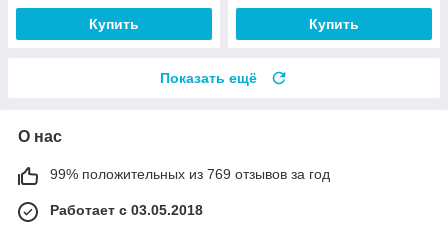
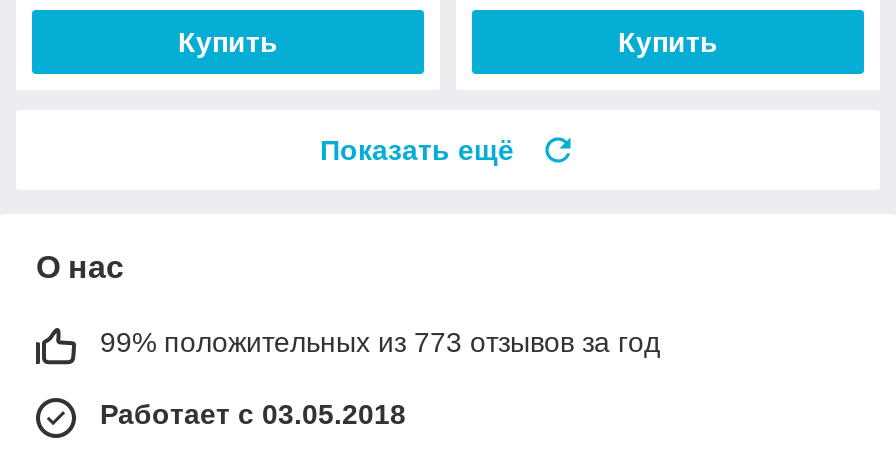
- 99% положительных из 769 отзывов за год
+ 99% положительных из 773 отзывов за год
